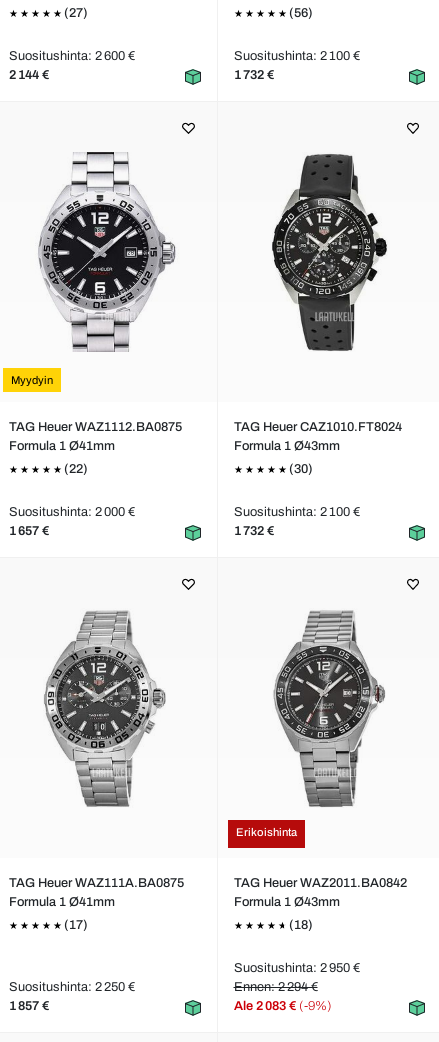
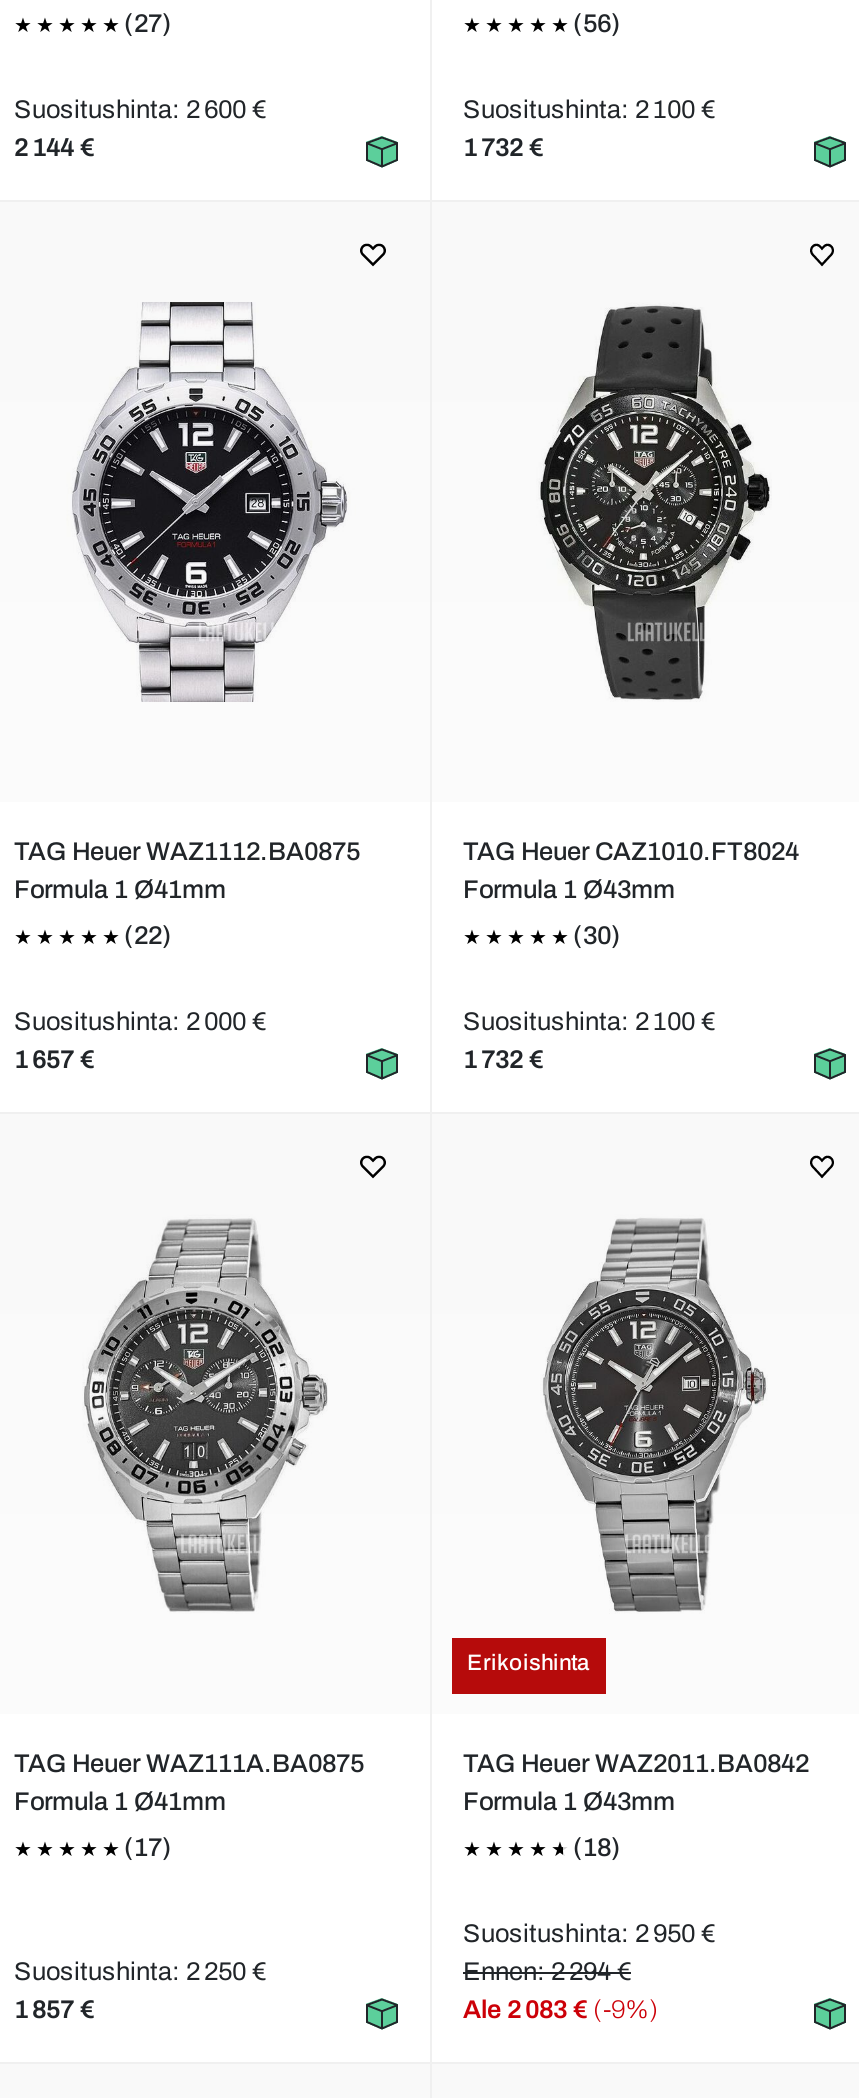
- Myydyin
